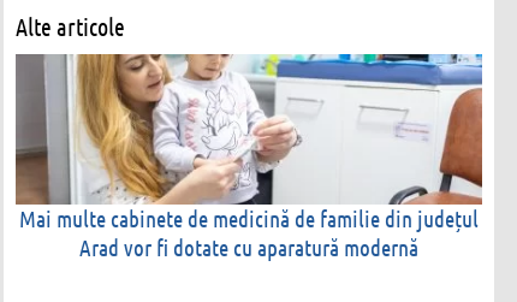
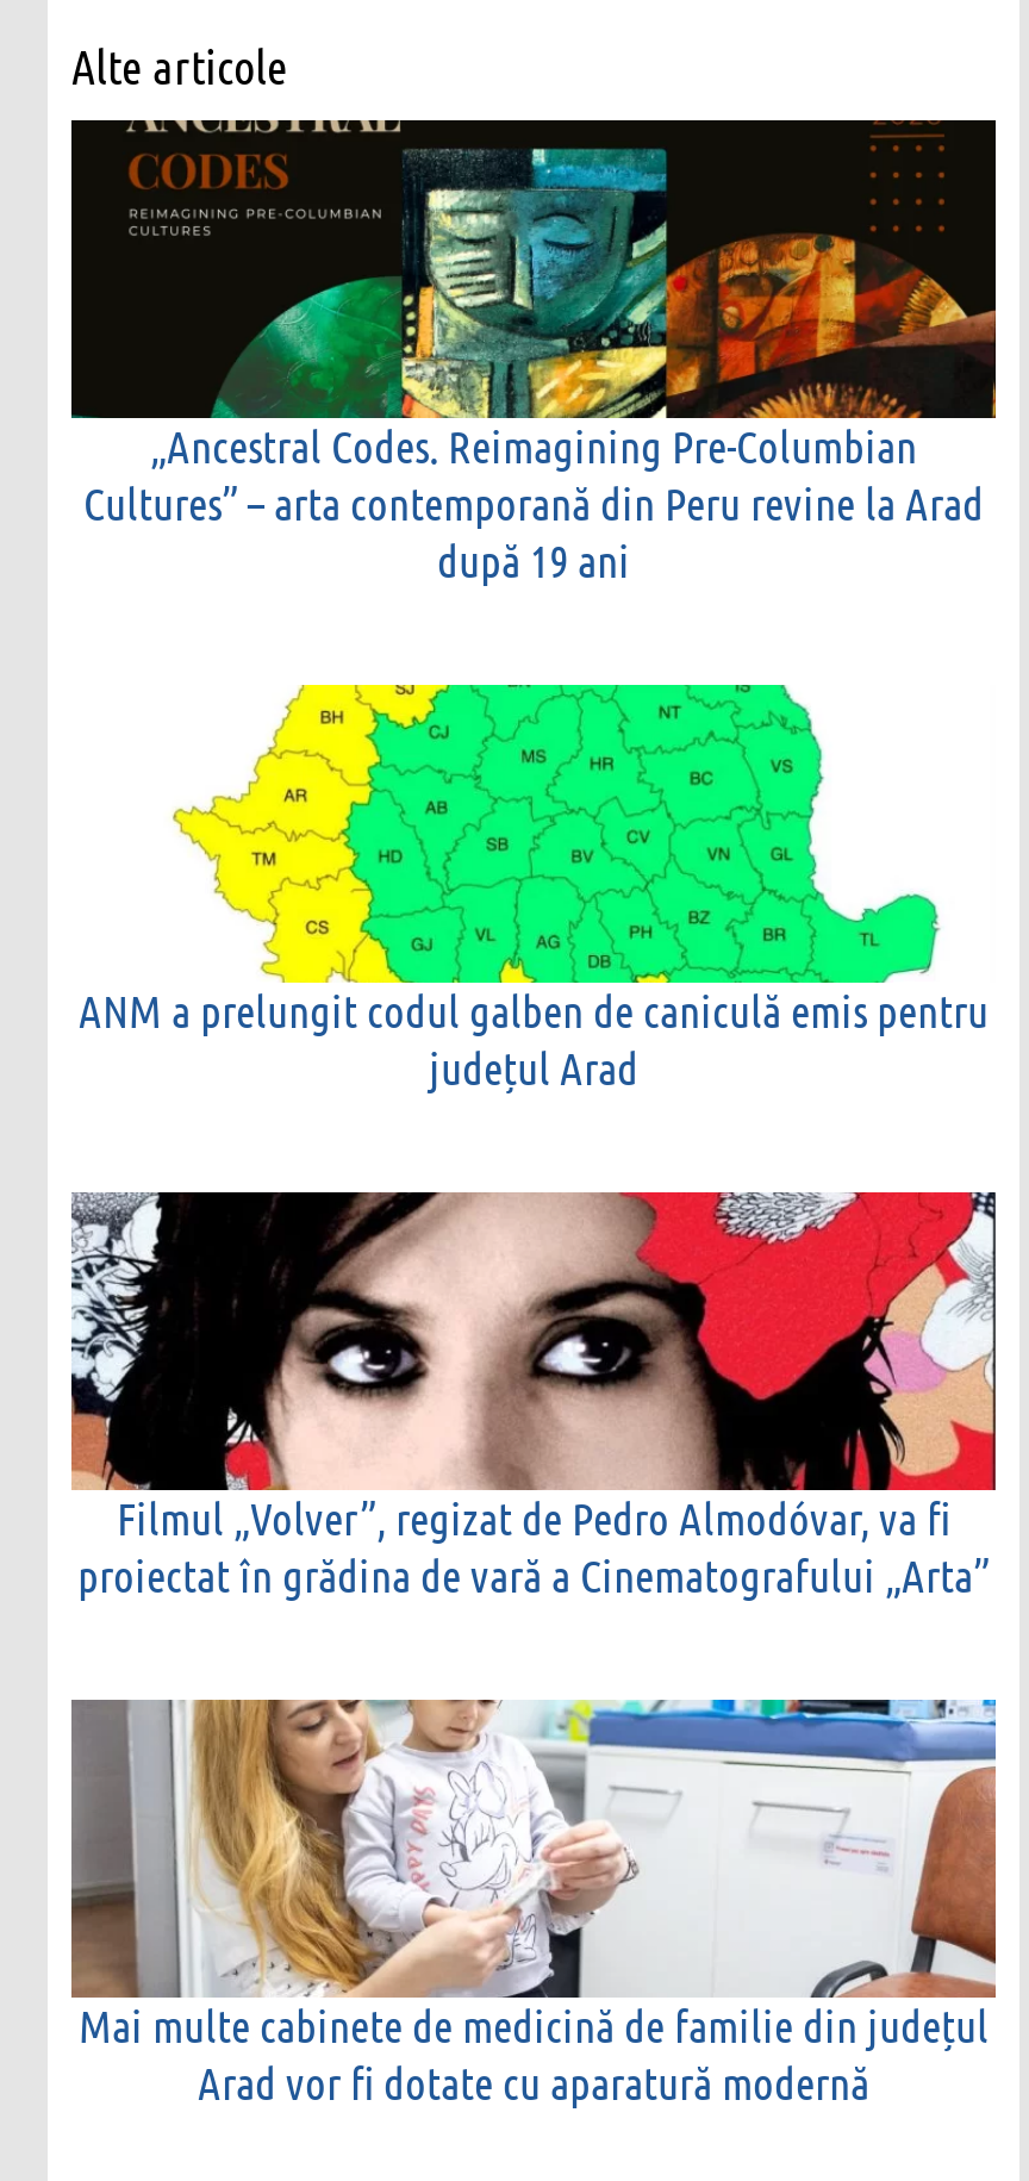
+ [image]
+ „Ancestral Codes. Reimagining Pre-Columbian
+ Cultures” – arta contemporană din Peru revine la Arad
+ după 19 ani

+ [image]
+ Filmul „Volver”, regizat de Pedro Almodóvar, va fi
+ proiectat în grădina de vară a Cinematografului „Arta”

+ [image]
+ ANM a prelungit codul galben de caniculă emis pentru
+ județul Arad
